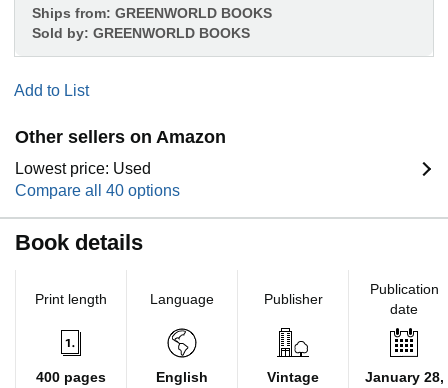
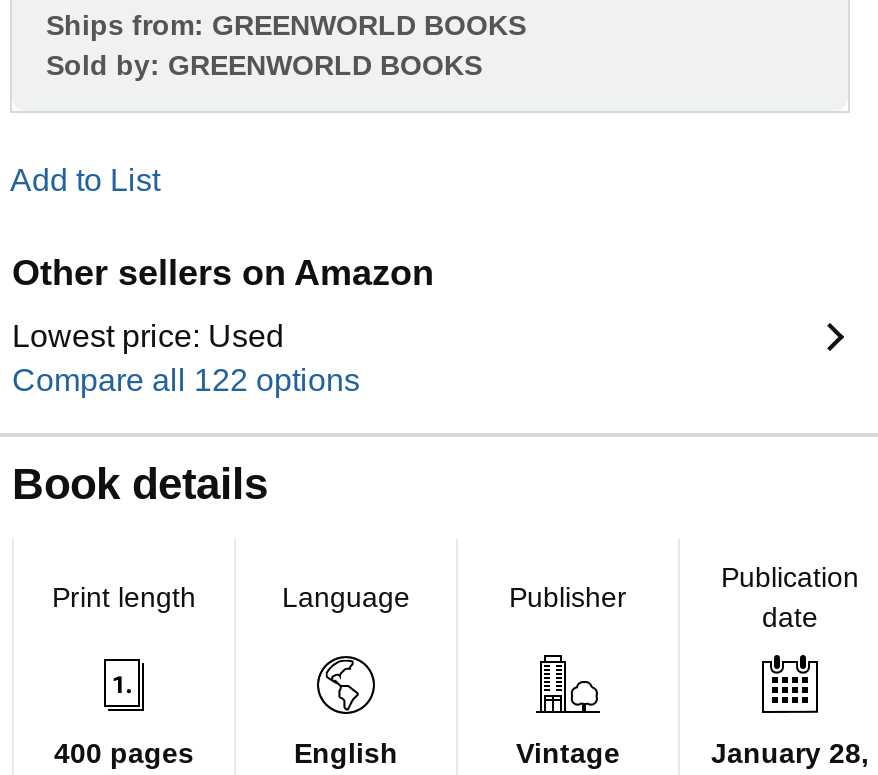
- Compare all 40 options
+ Compare all 122 options
